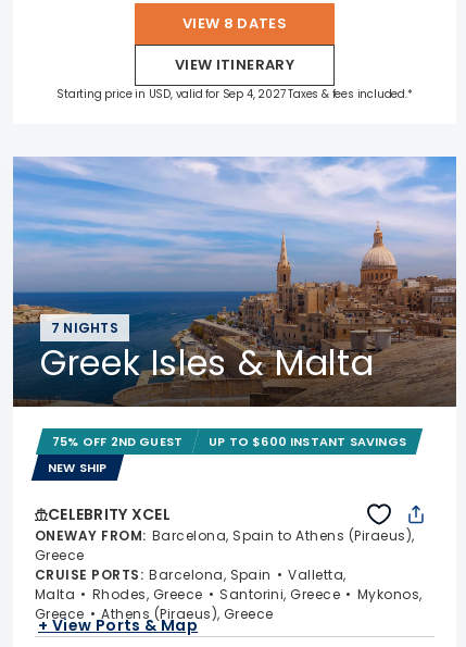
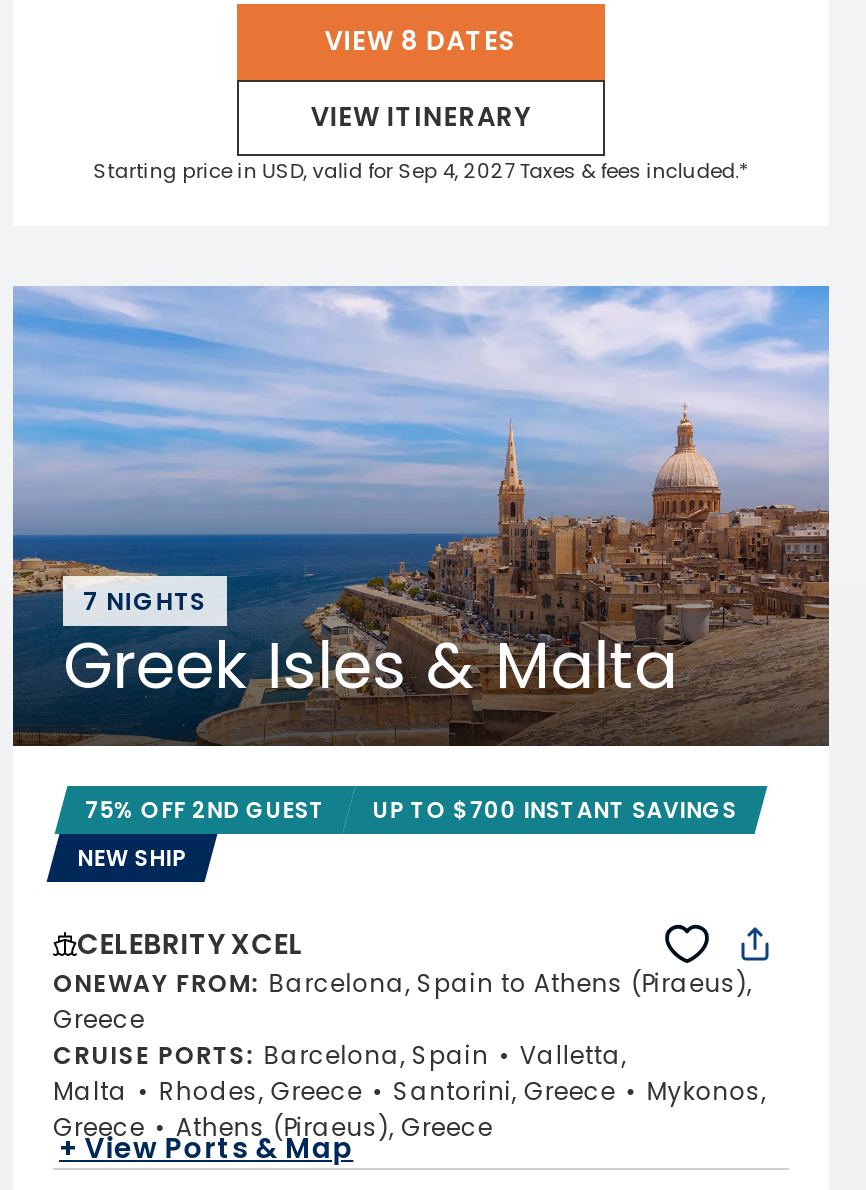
- UP TO $600 INSTANT SAVINGS
+ UP TO $700 INSTANT SAVINGS
